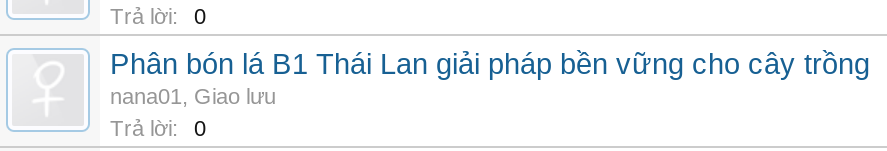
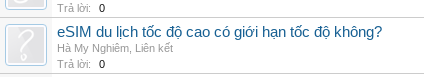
- Phân bón lá B1 Thái Lan giải pháp bền vững cho cây trồng
- nana01, Giao lưu
+ eSIM du lịch tốc độ cao có giới hạn tốc độ không?
+ Hà My Nghiêm, Liên kết
